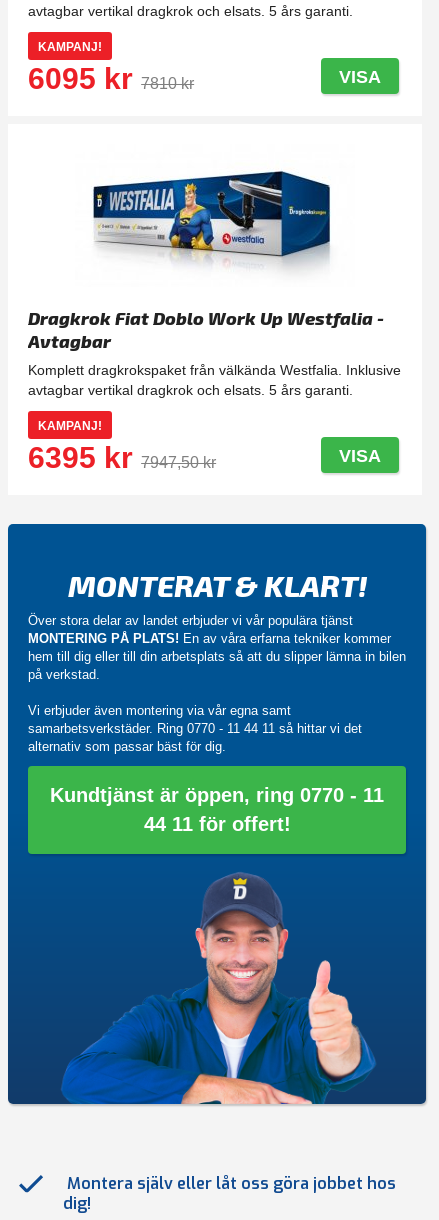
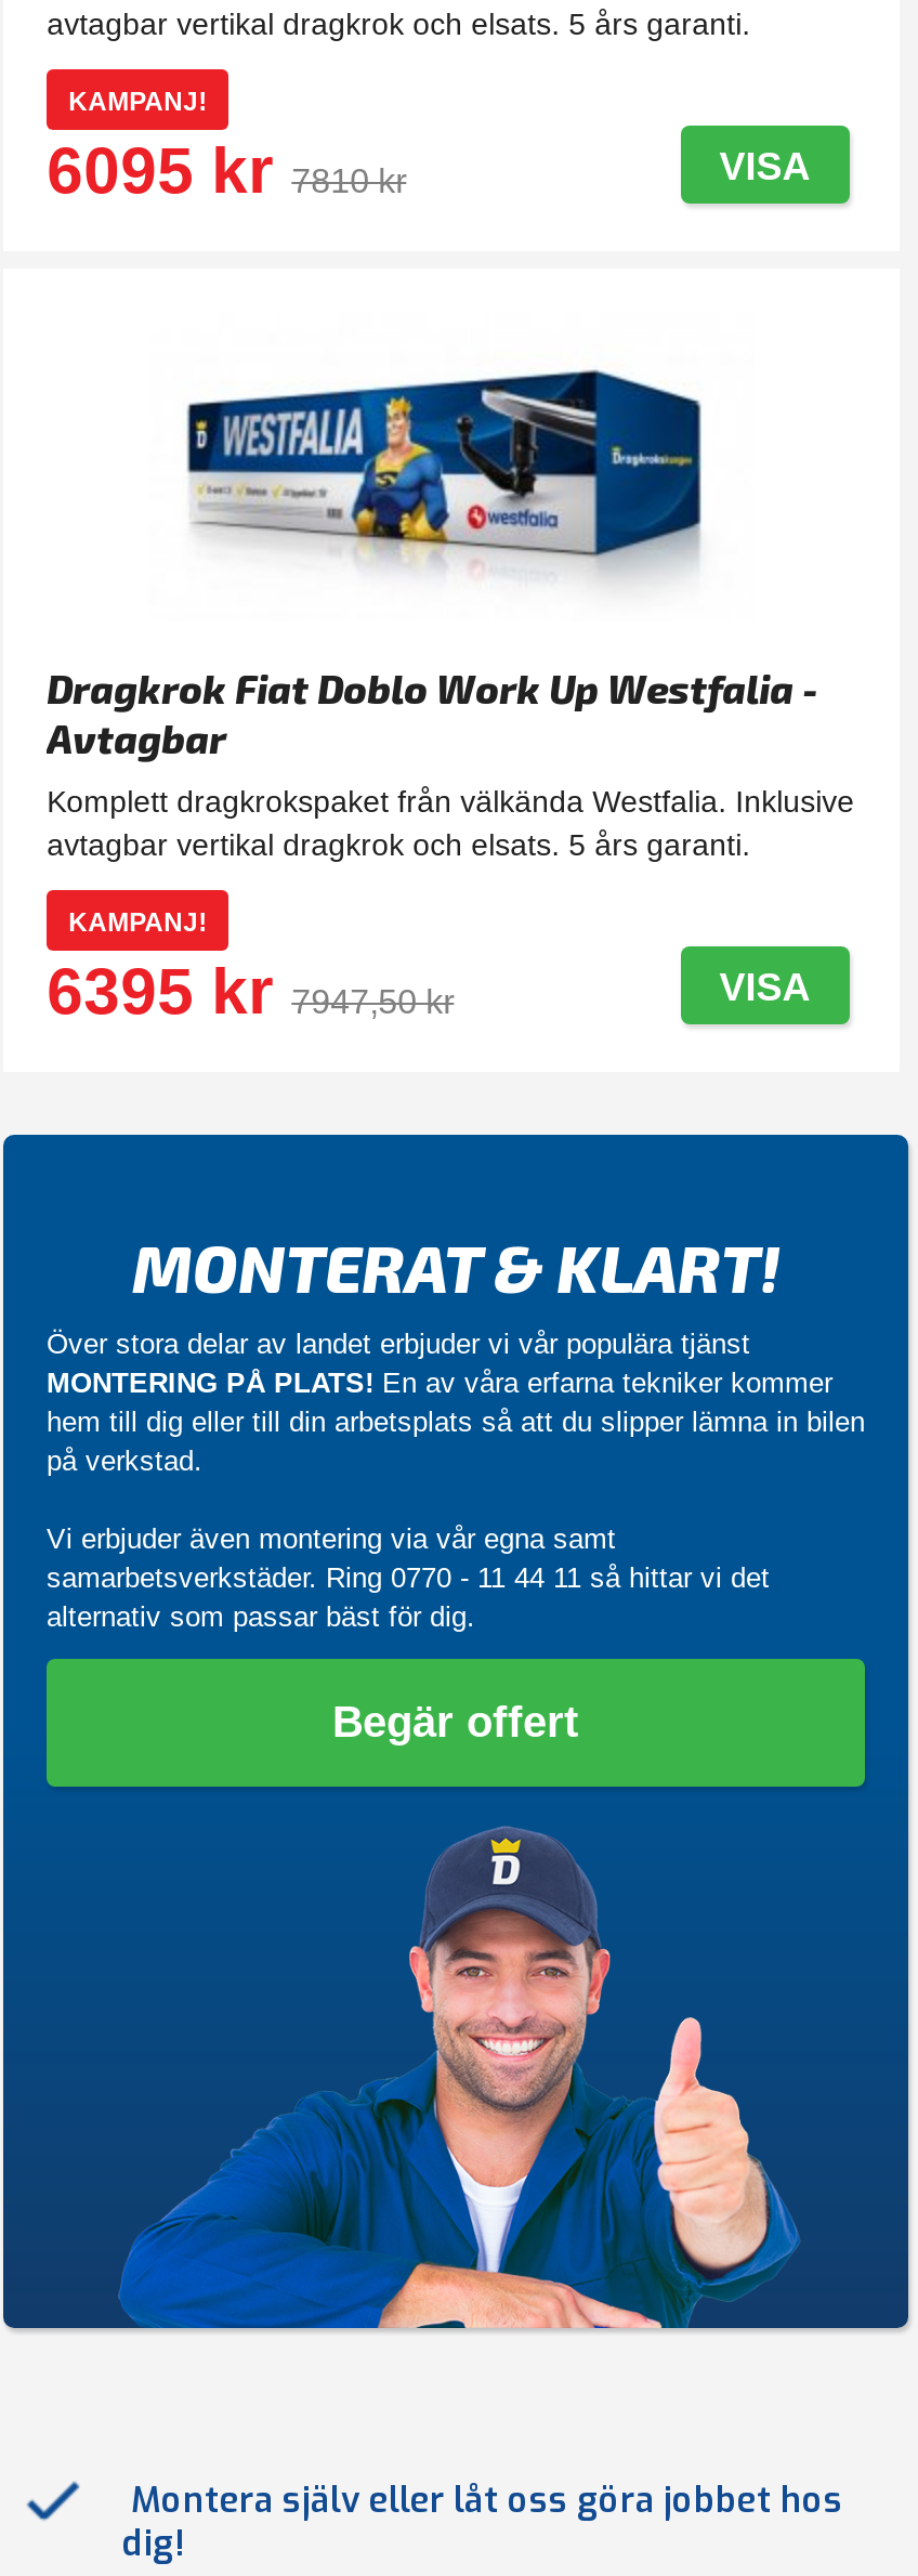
- Kundtjänst är öppen, ring 0770 - 11
- 44 11 för offert!
+ Begär offert
